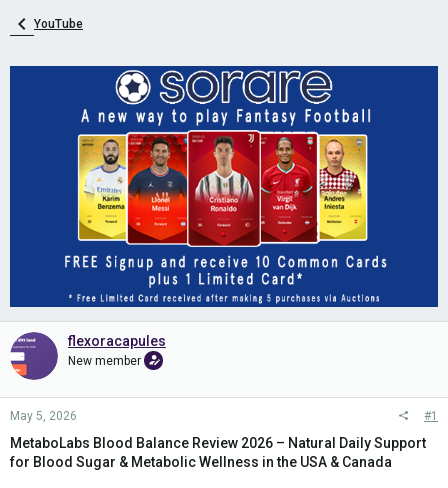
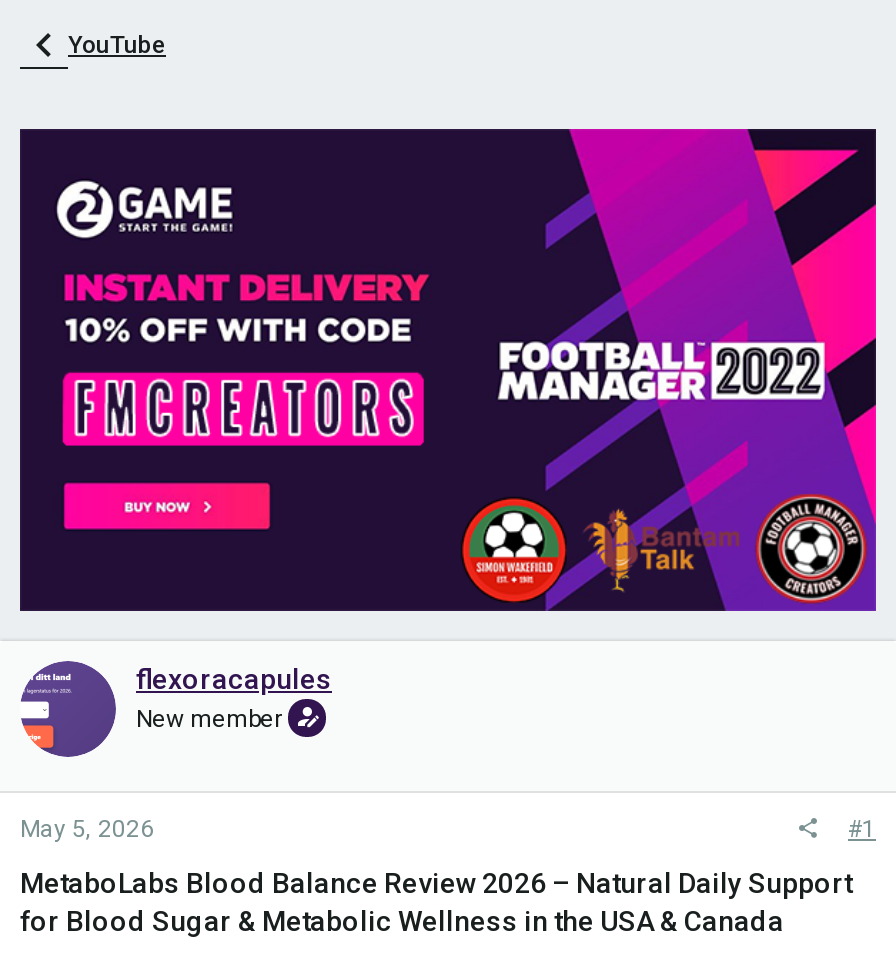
- [image]
+ [image]
